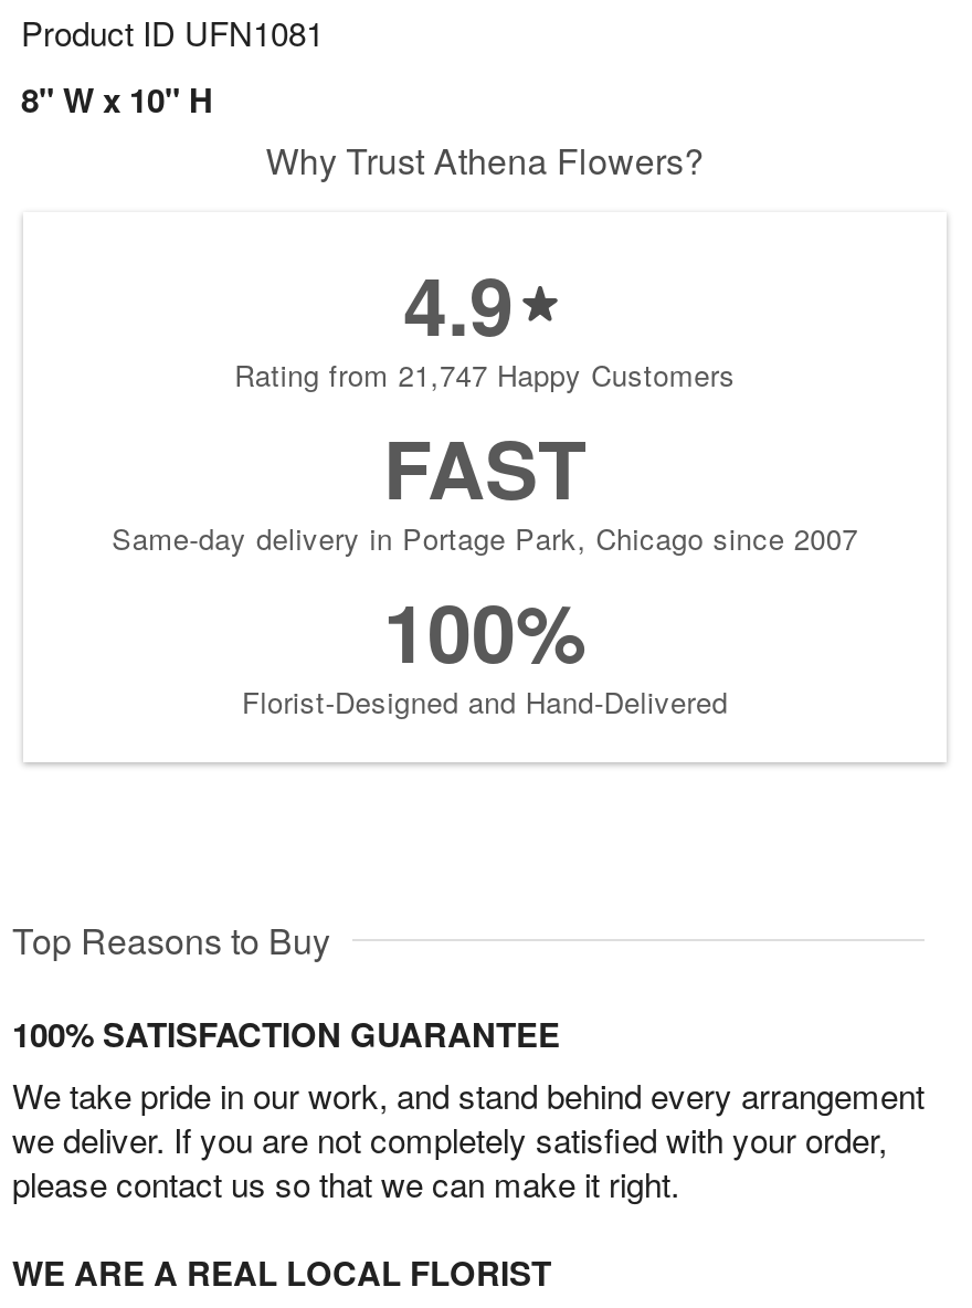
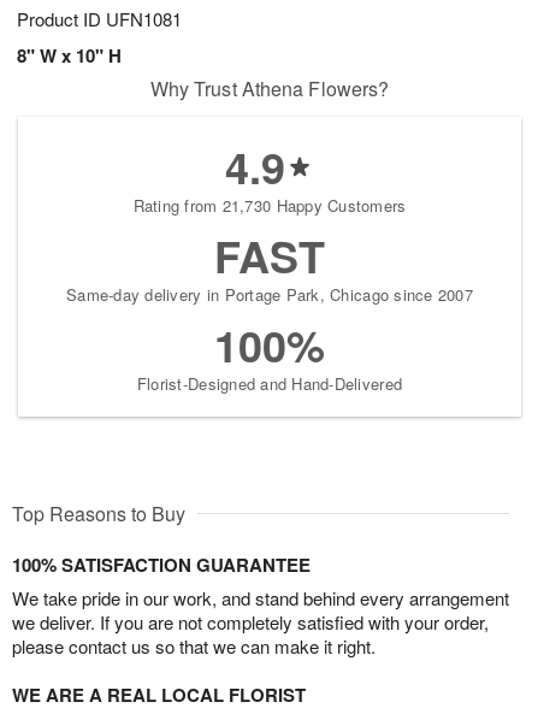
- Rating from 21,747 Happy Customers
+ Rating from 21,730 Happy Customers
